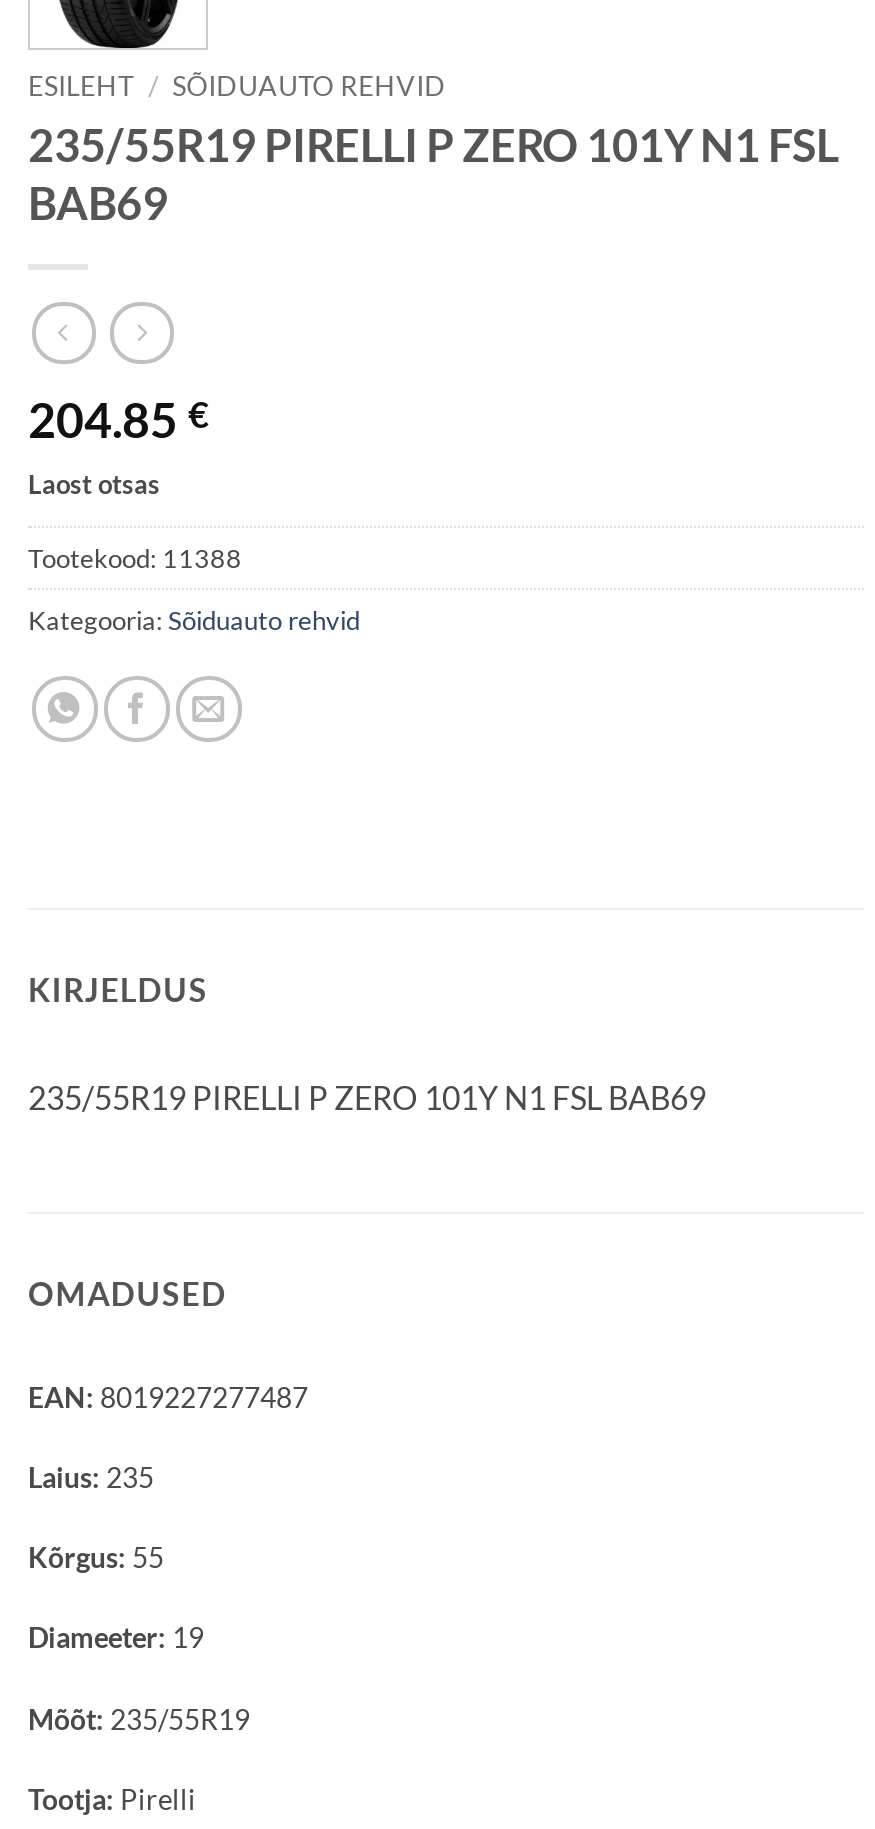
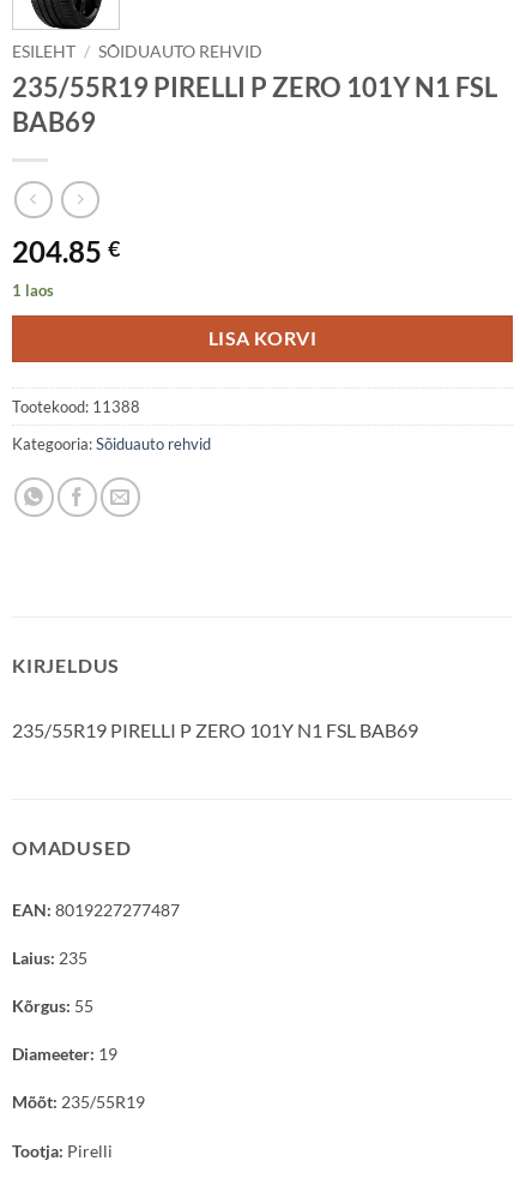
- Laost otsas
+ 1 laos
+ LISA KORVI
